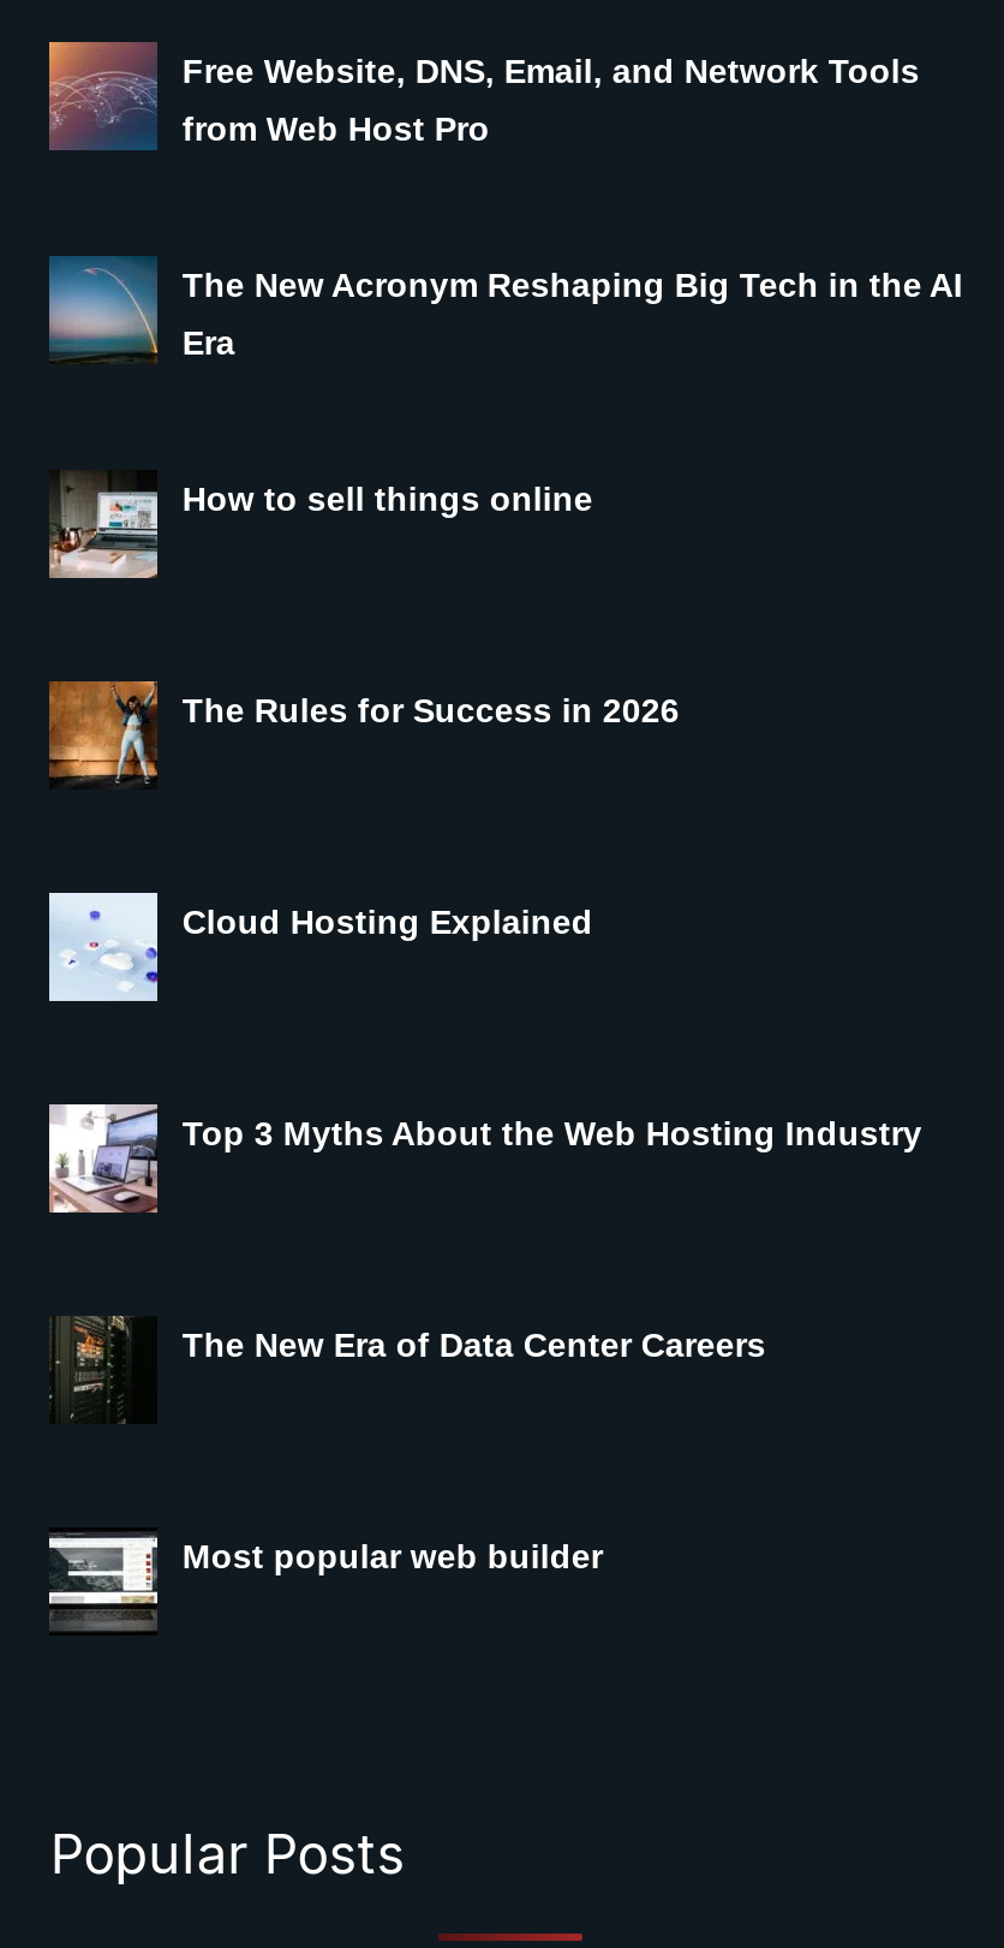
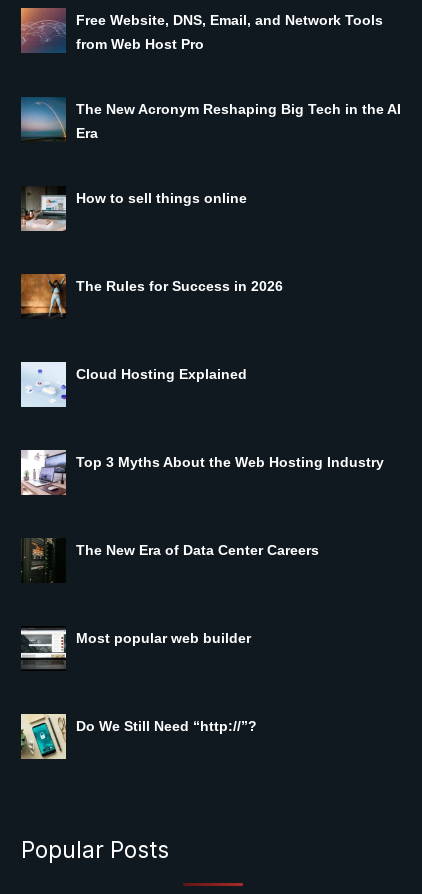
+ [image]
+ Do We Still Need “http://”?
